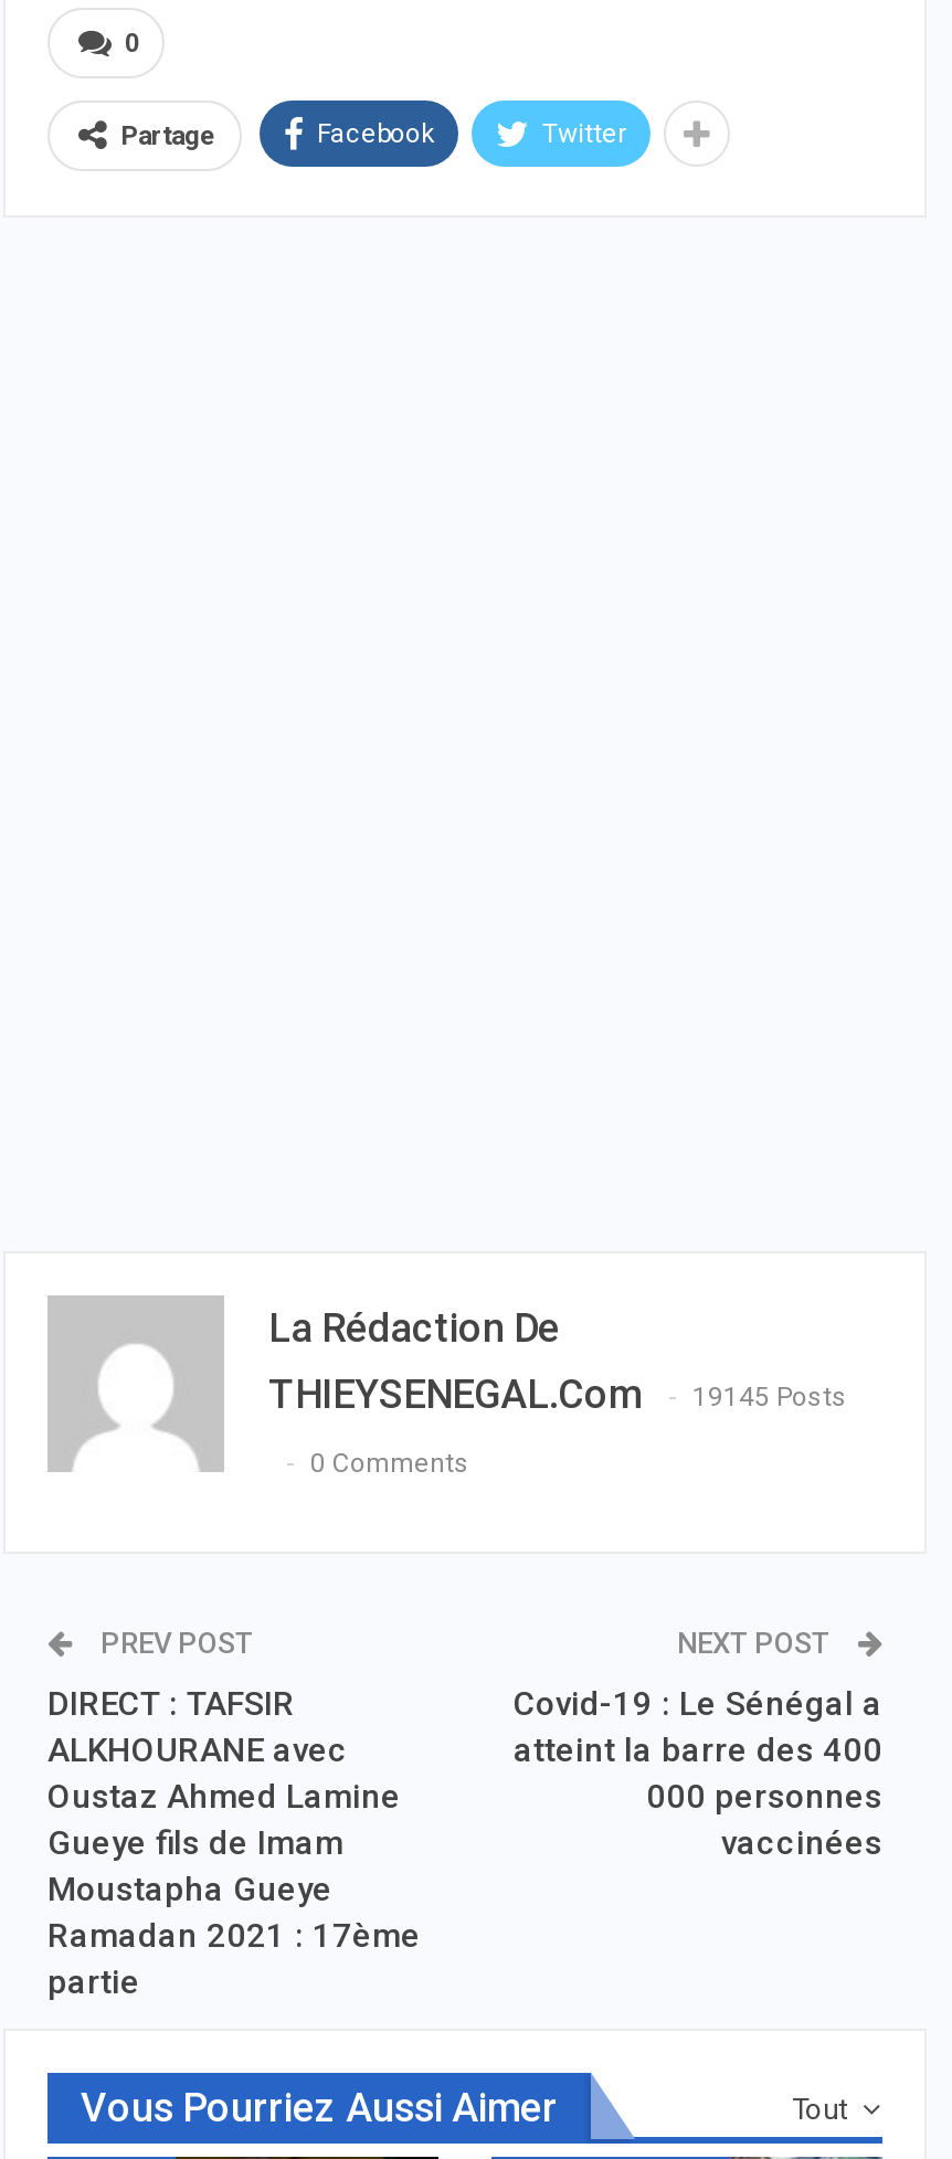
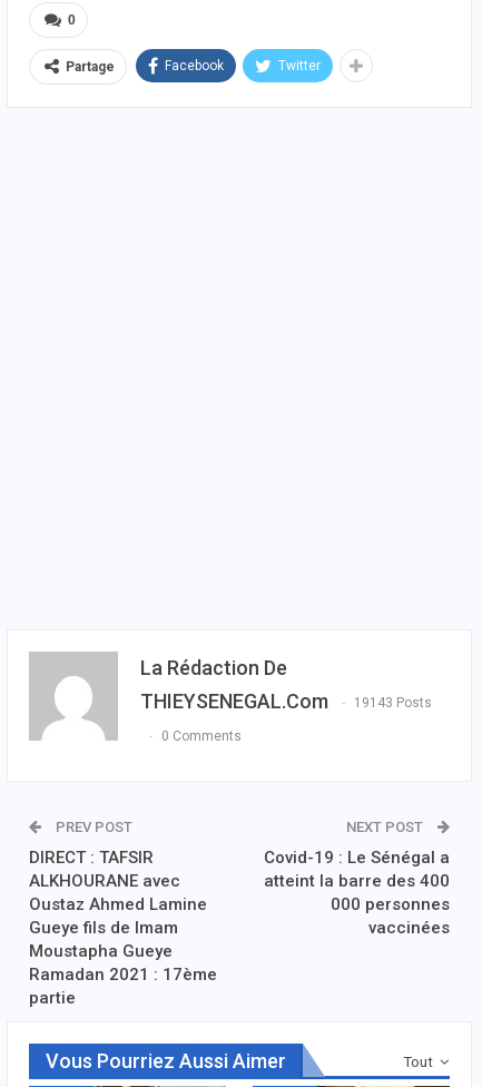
- THIEYSENEGAL.com 19145 Posts
+ THIEYSENEGAL.com 19143 Posts
